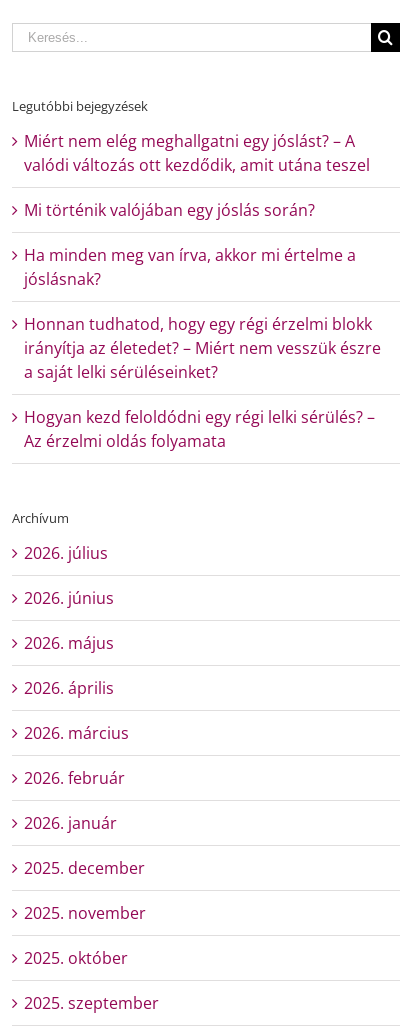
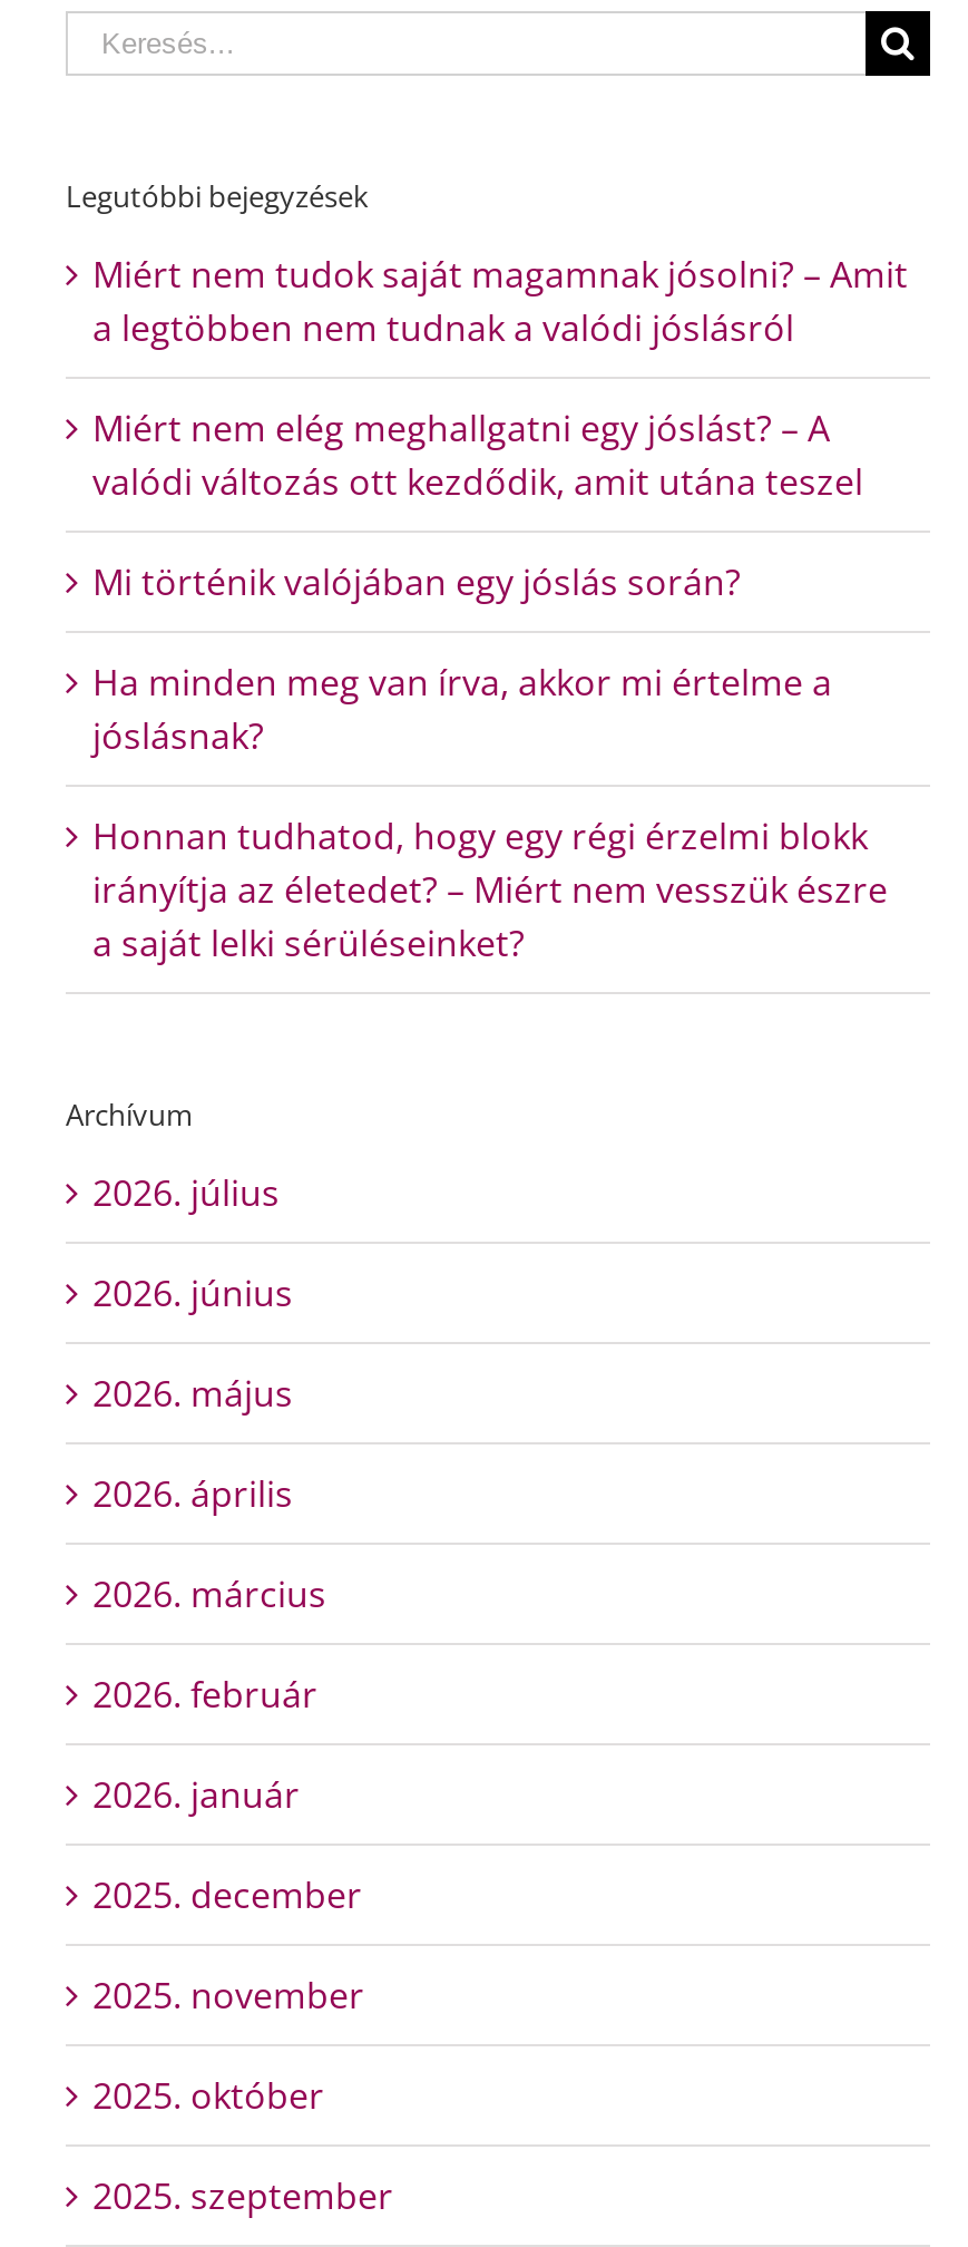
+ Miért nem tudok saját magamnak jósolni? – Amit
+ a legtöbben nem tudnak a valódi jóslásról

moved down: Miért nem elég meghallgatni egy jóslást? – A | valódi változás ott kezdődik, amit utána teszel | Mi történik valójában egy jóslás során? | Ha minden meg van írva, akkor mi értelme a | jóslásnak? | Honnan tudhatod, hogy egy régi érzelmi blokk | irányítja az életedet? – Miért nem vesszük észre | a saját lelki sérüléseinket?

- Hogyan kezd feloldódni egy régi lelki sérülés? –
- Az érzelmi oldás folyamata
